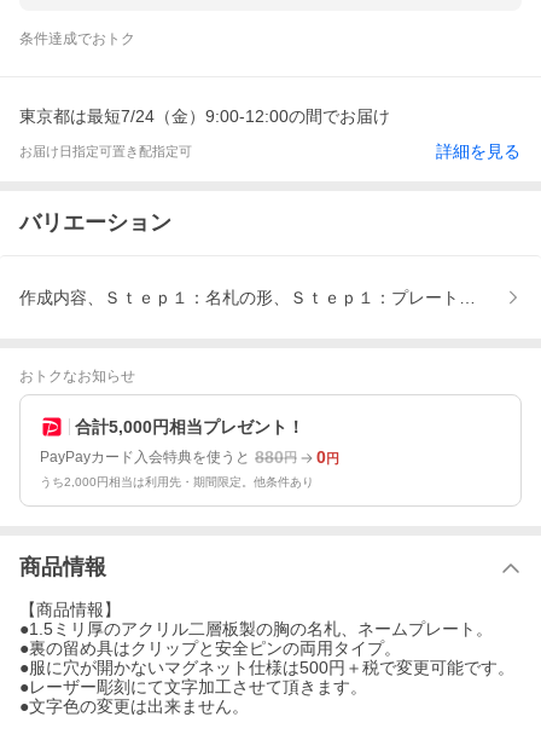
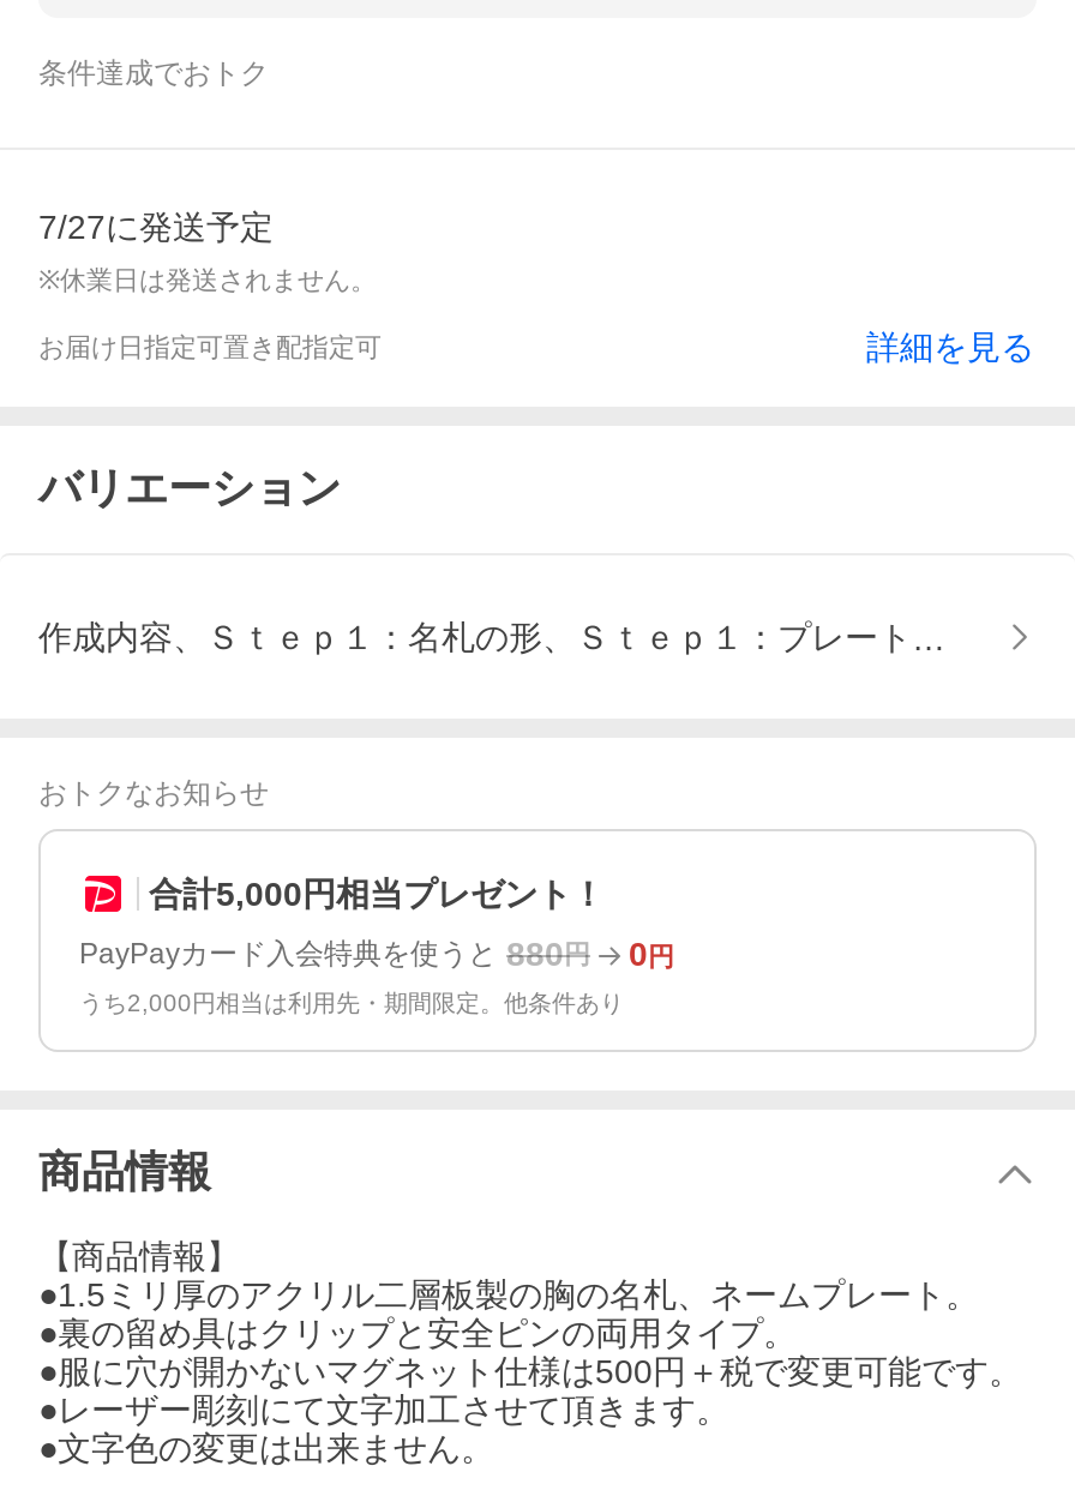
- 東京都は最短7/24（金）9:00-12:00の間でお届け
+ 7/27に発送予定
+ ※休業日は発送されません。
